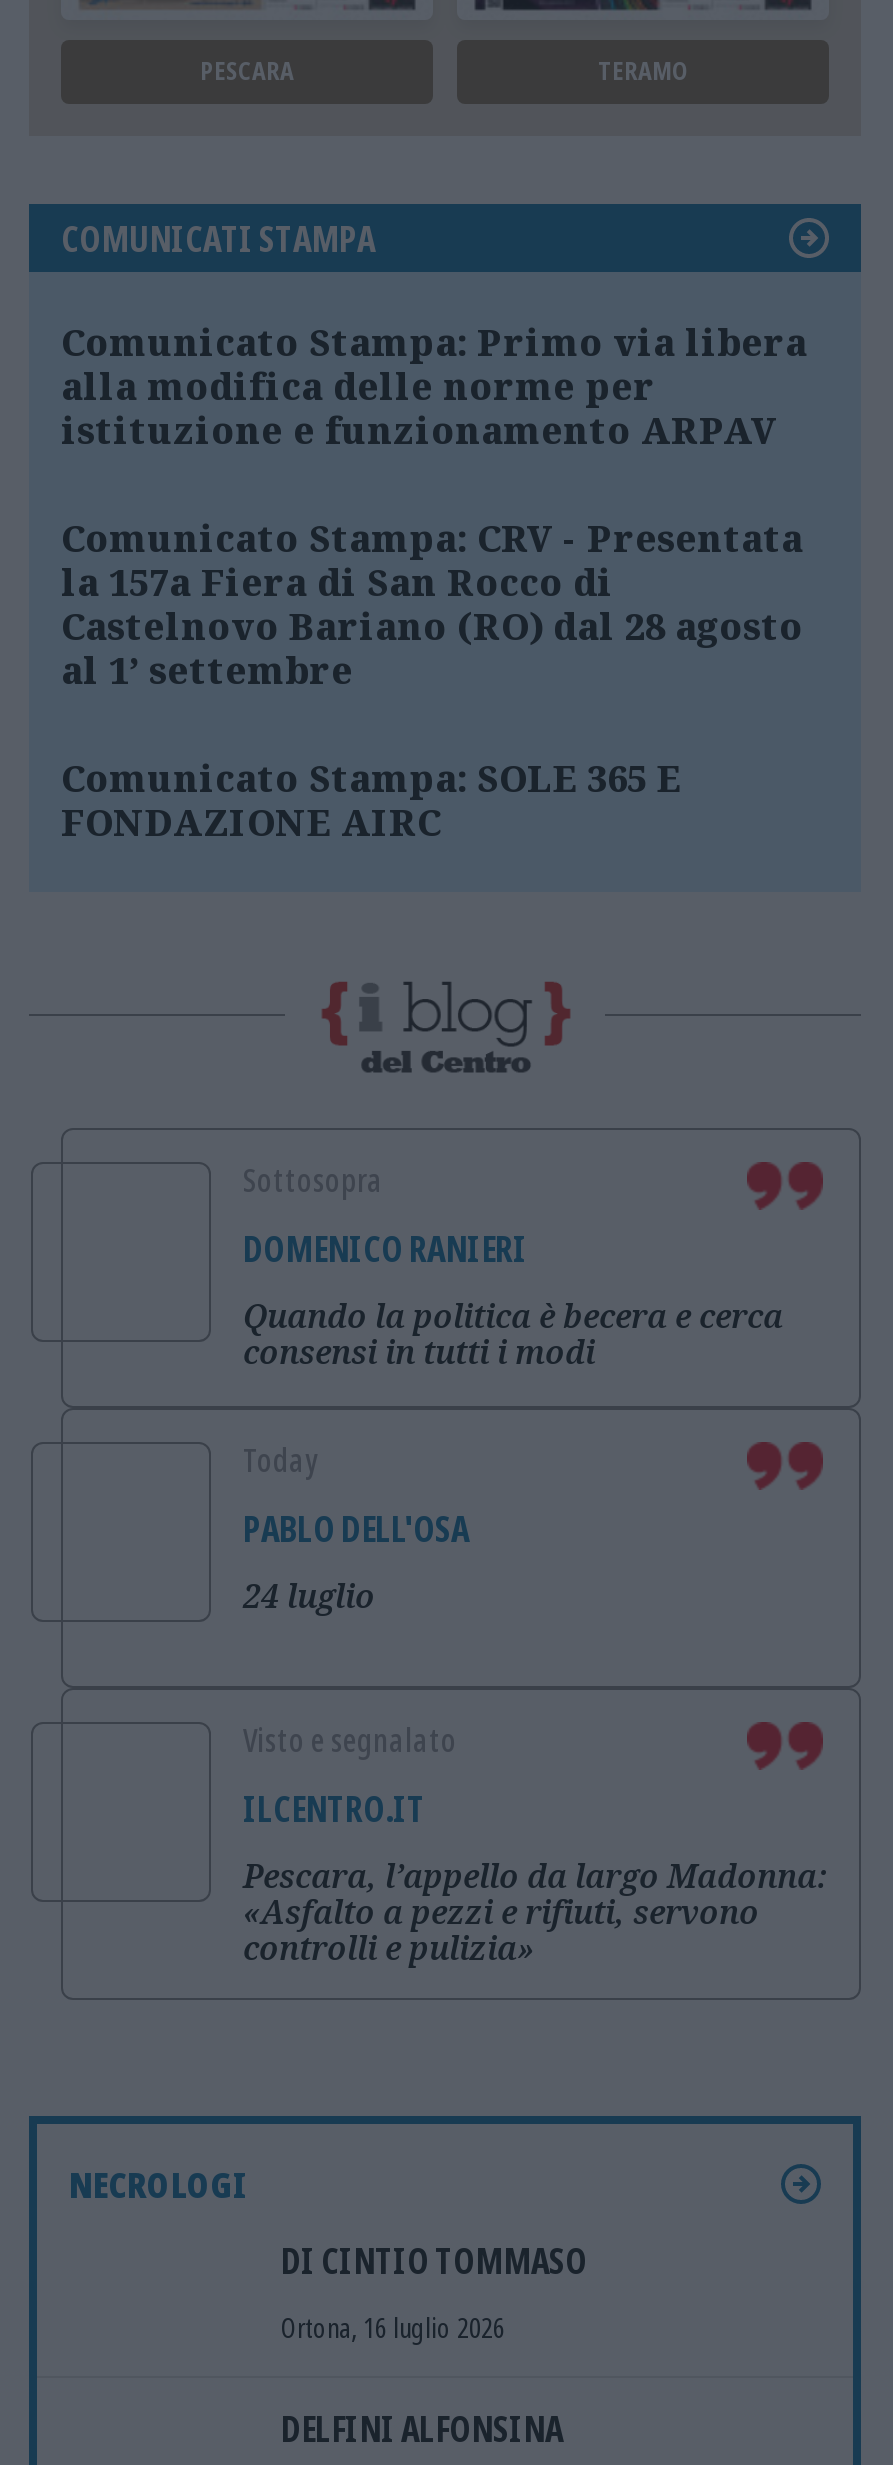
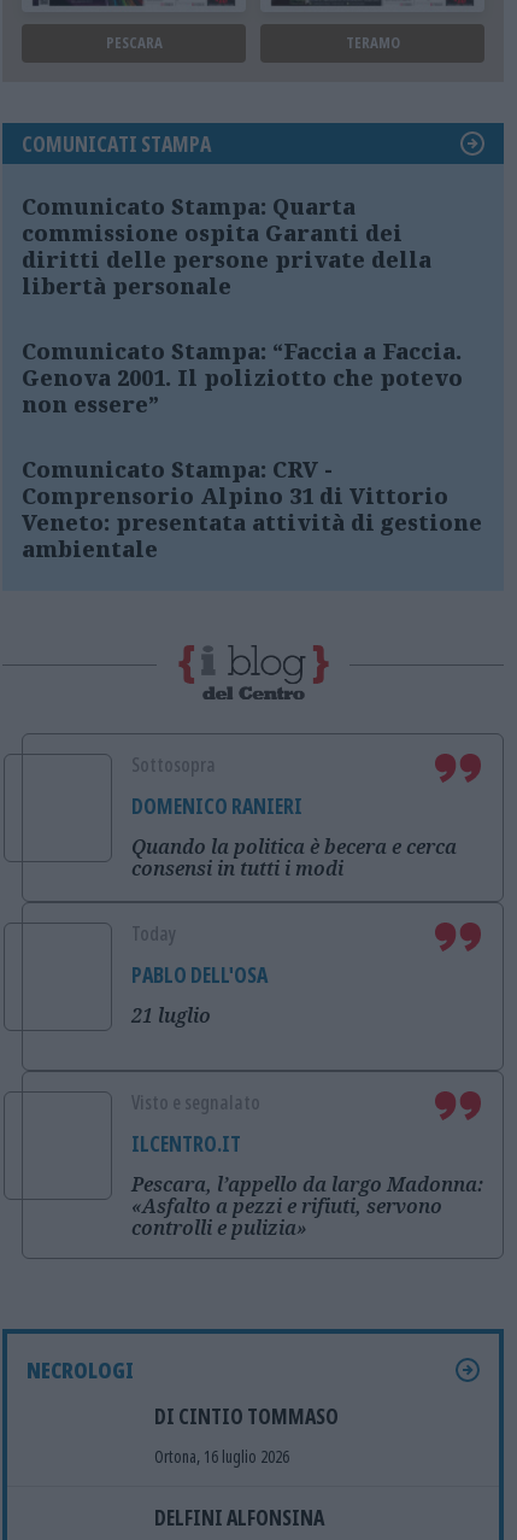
- Comunicato Stampa: Primo via libera
- alla modifica delle norme per
- istituzione e funzionamento ARPAV
+ Comunicato Stampa: Quarta
+ commissione ospita Garanti dei
+ diritti delle persone private della
+ libertà personale

- Comunicato Stampa: CRV - Presentata
- la 157a Fiera di San Rocco di
- Castelnovo Bariano (RO) dal 28 agosto
- al 1’ settembre
+ Comunicato Stampa: “Faccia a Faccia.
+ Genova 2001. Il poliziotto che potevo
+ non essere”

- Comunicato Stampa: SOLE 365 E
- FONDAZIONE AIRC
+ Comunicato Stampa: CRV -
+ Comprensorio Alpino 31 di Vittorio
+ Veneto: presentata attività di gestione
+ ambientale

- 24 luglio
+ 21 luglio
